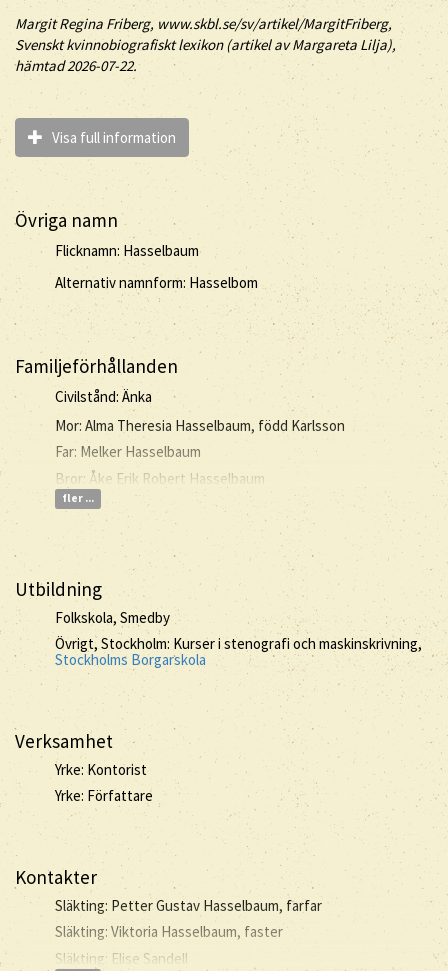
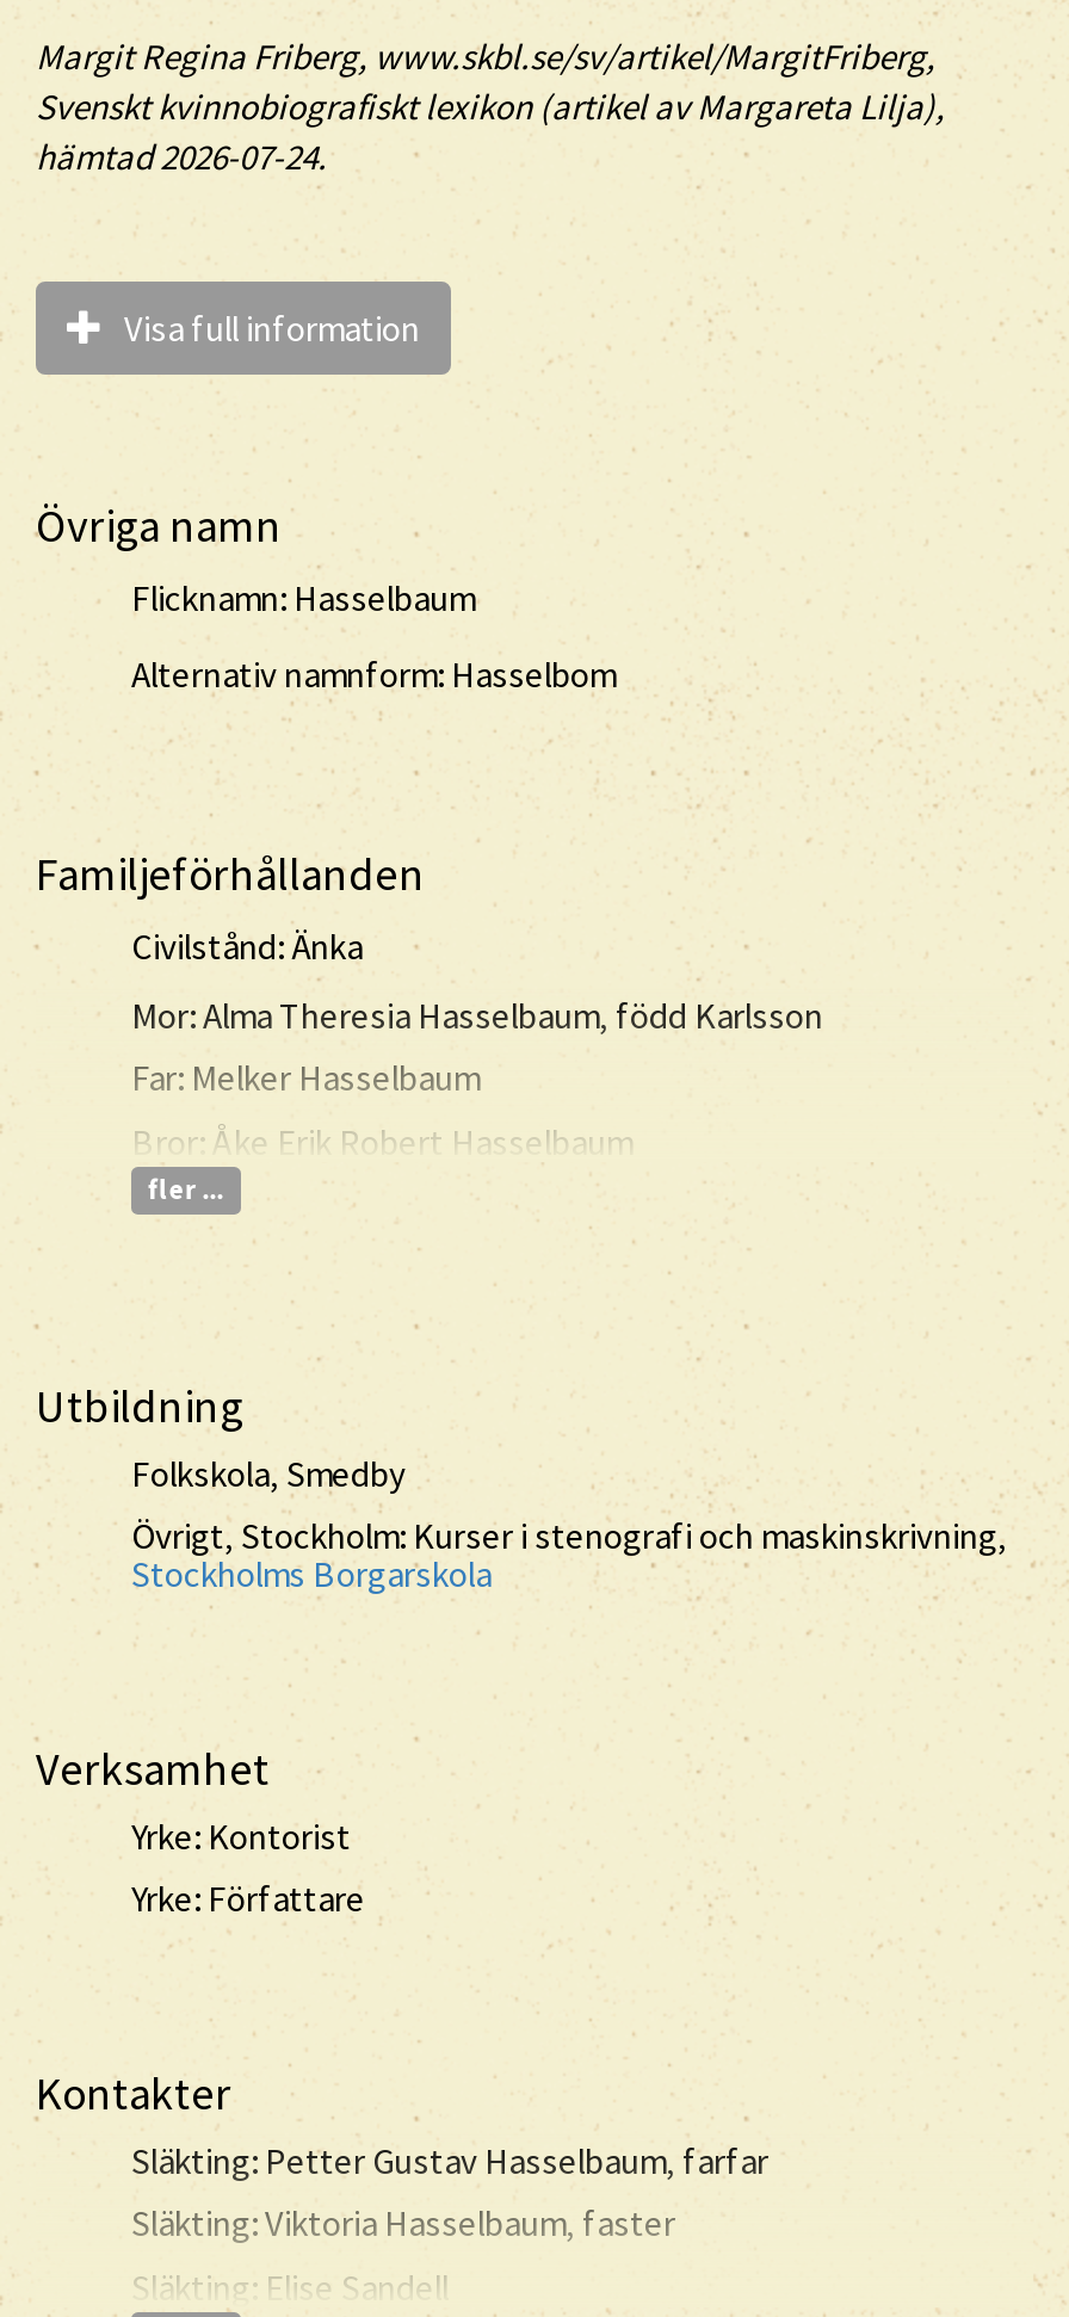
- hämtad 2026-07-22.
+ hämtad 2026-07-24.
